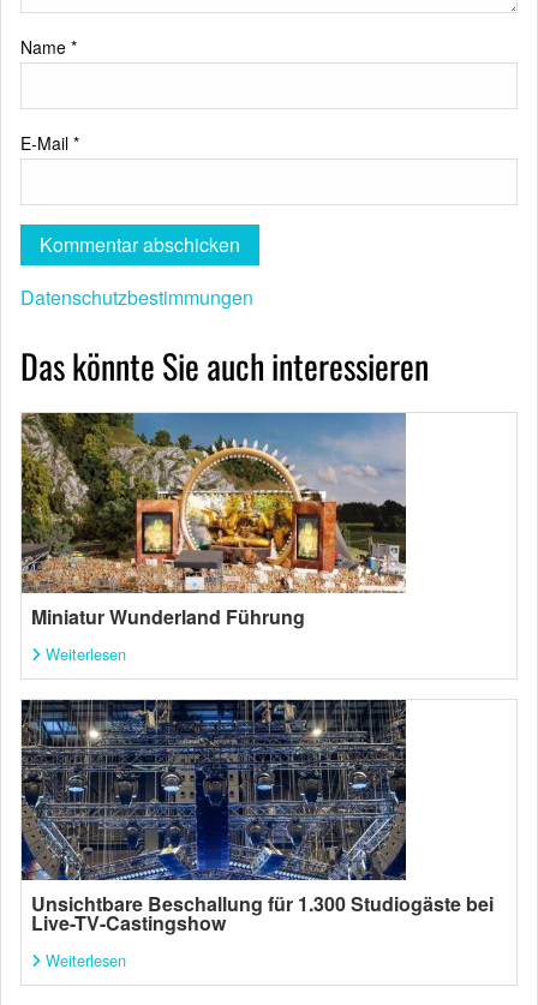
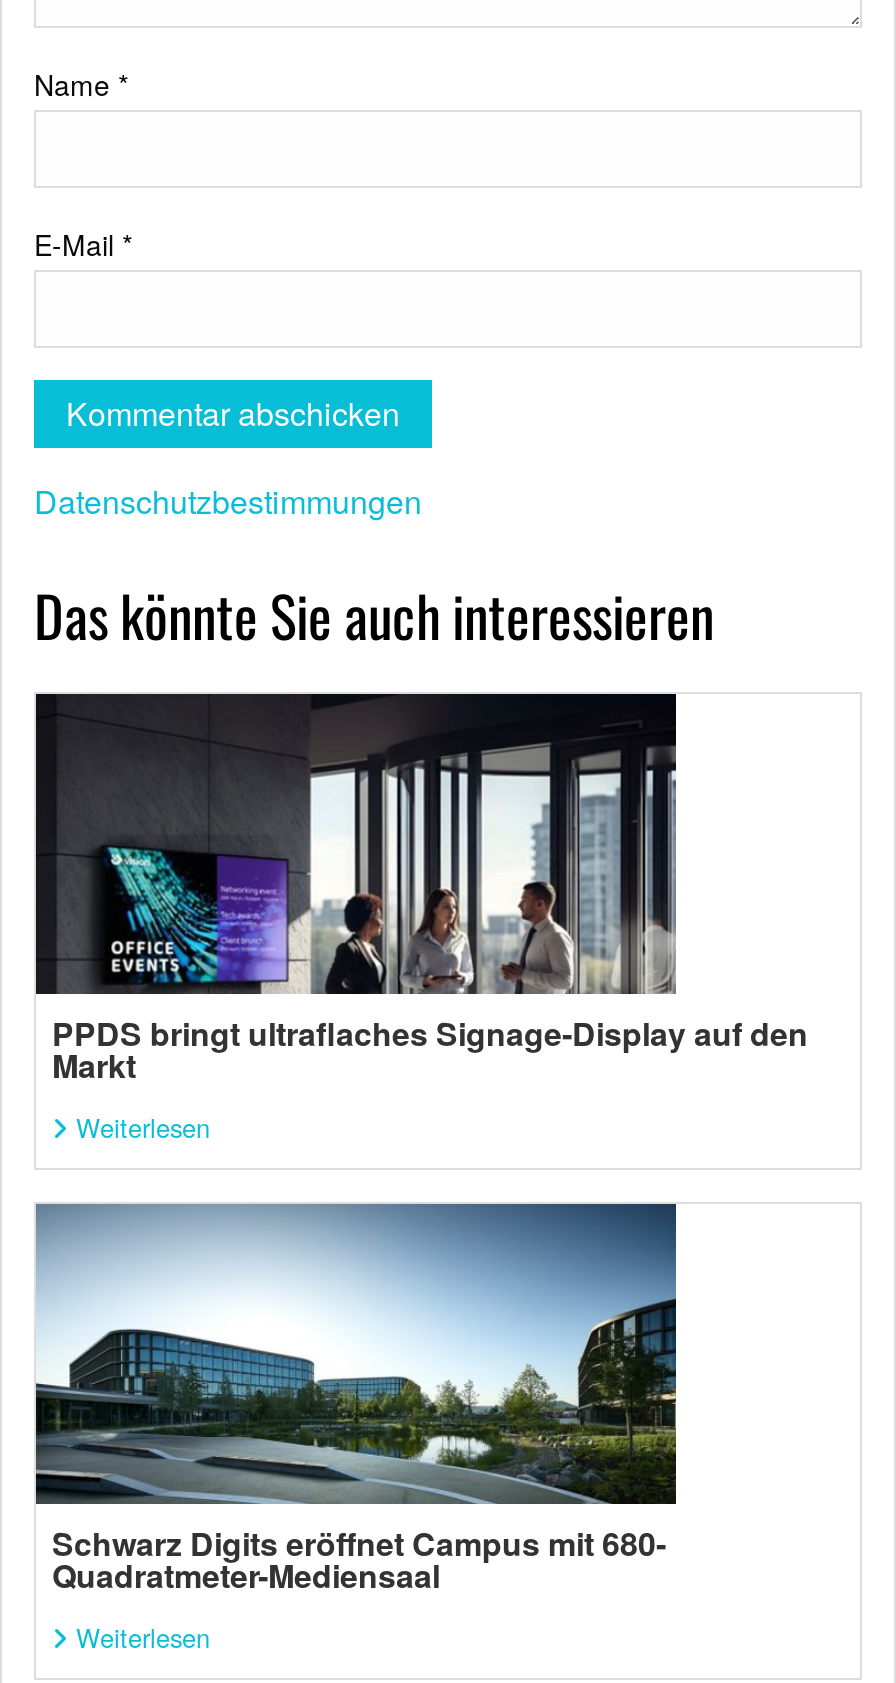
- [image]
- Miniatur Wunderland Führung
+ [image]
+ PPDS bringt ultraflaches Signage-Display auf den
+ Markt

- [image]
- Unsichtbare Beschallung für 1.300 Studiogäste bei
- Live-TV-Castingshow
+ [image]
+ Schwarz Digits eröffnet Campus mit 680-
+ Quadratmeter-Mediensaal
